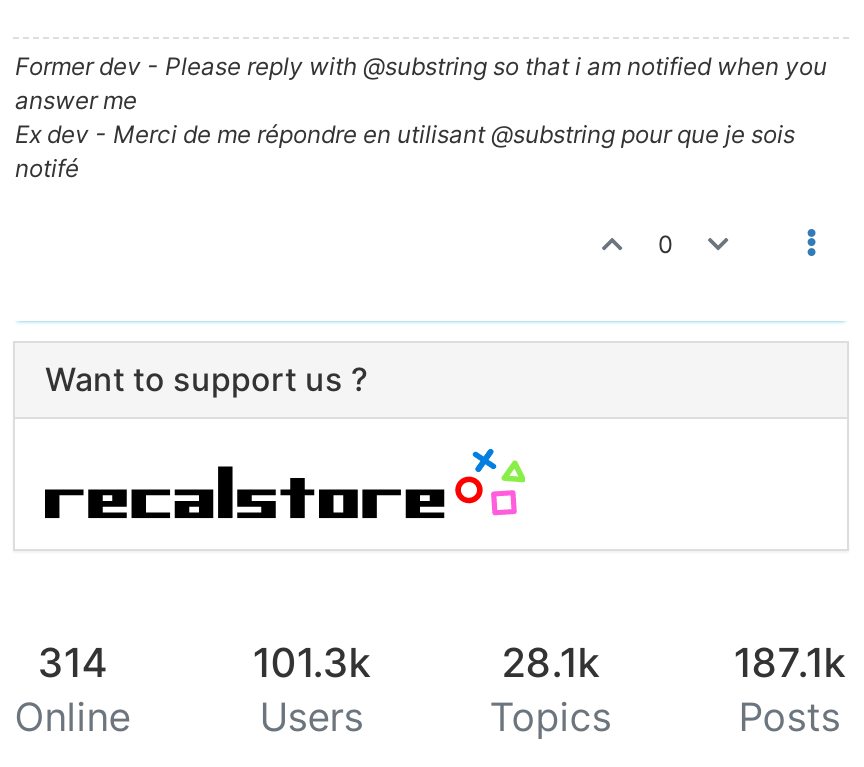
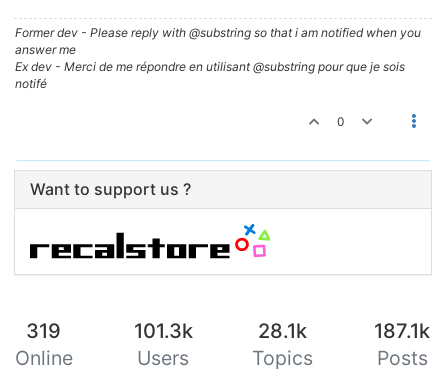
- 314
+ 319
